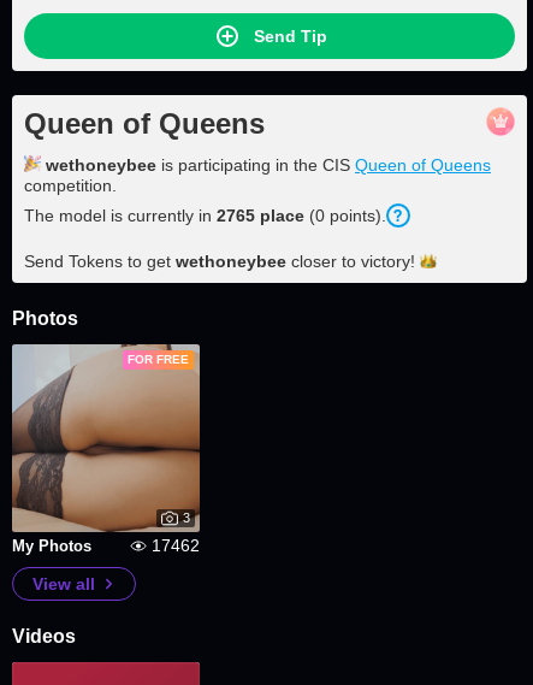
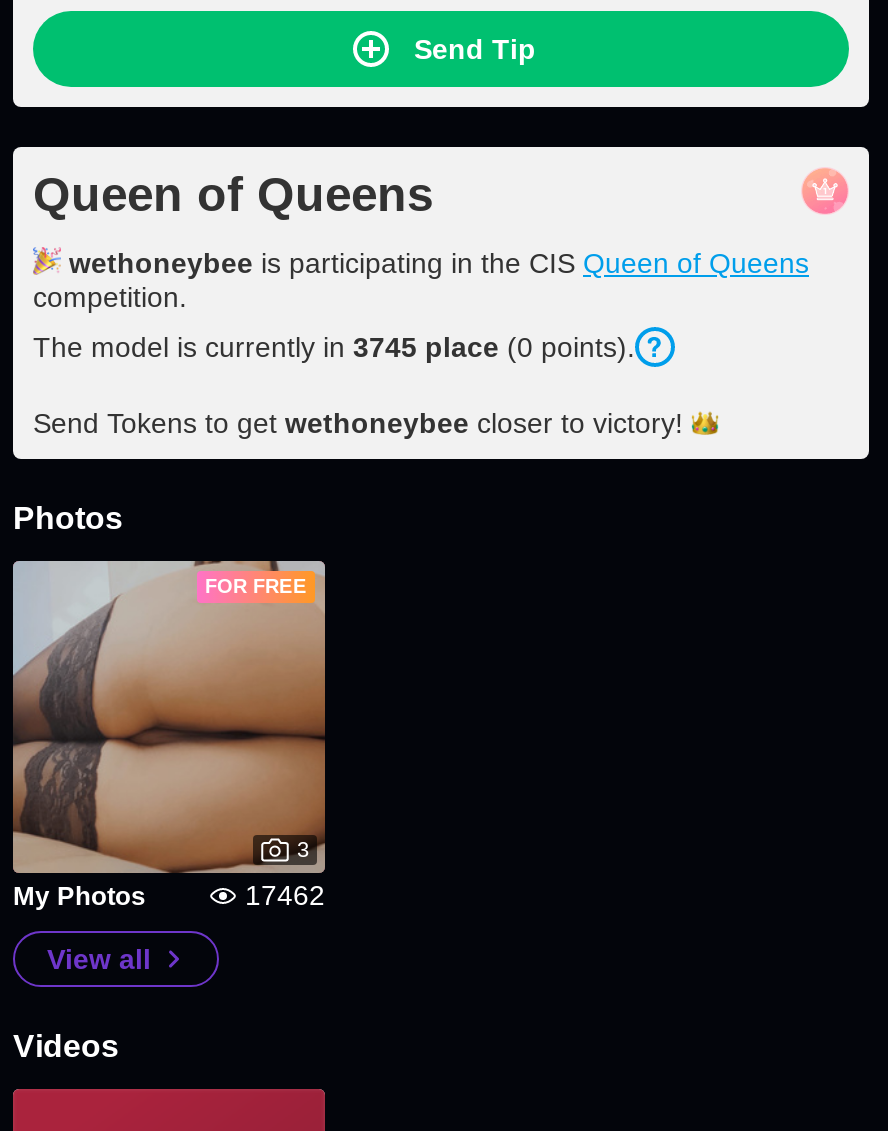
- The model is currently in 2765 place (0 points).
+ The model is currently in 3745 place (0 points).
